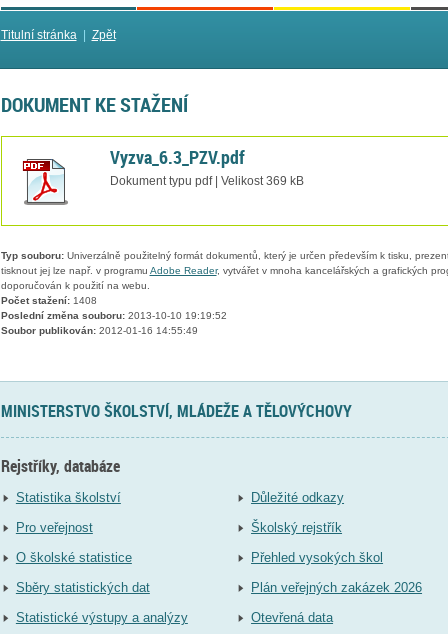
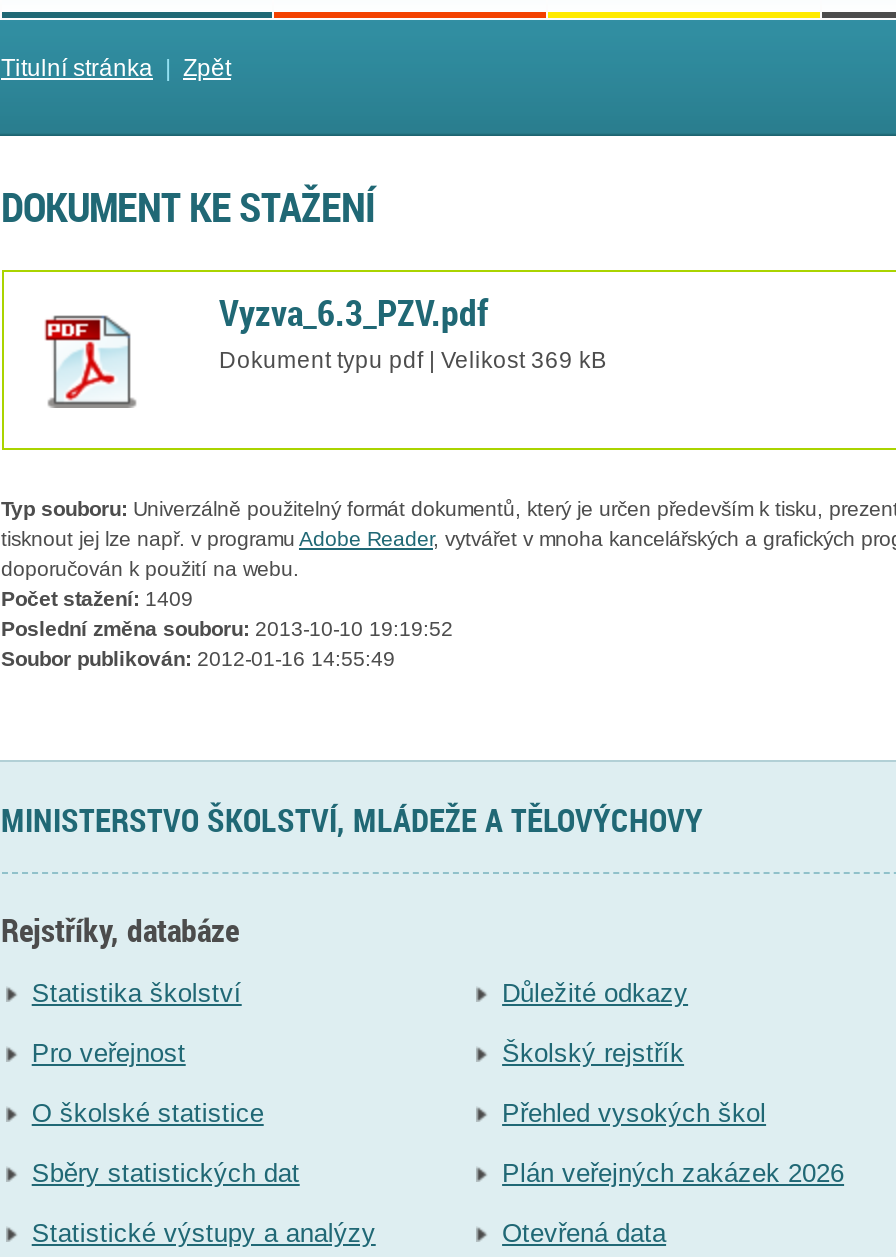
- Počet stažení: 1408
+ Počet stažení: 1409
